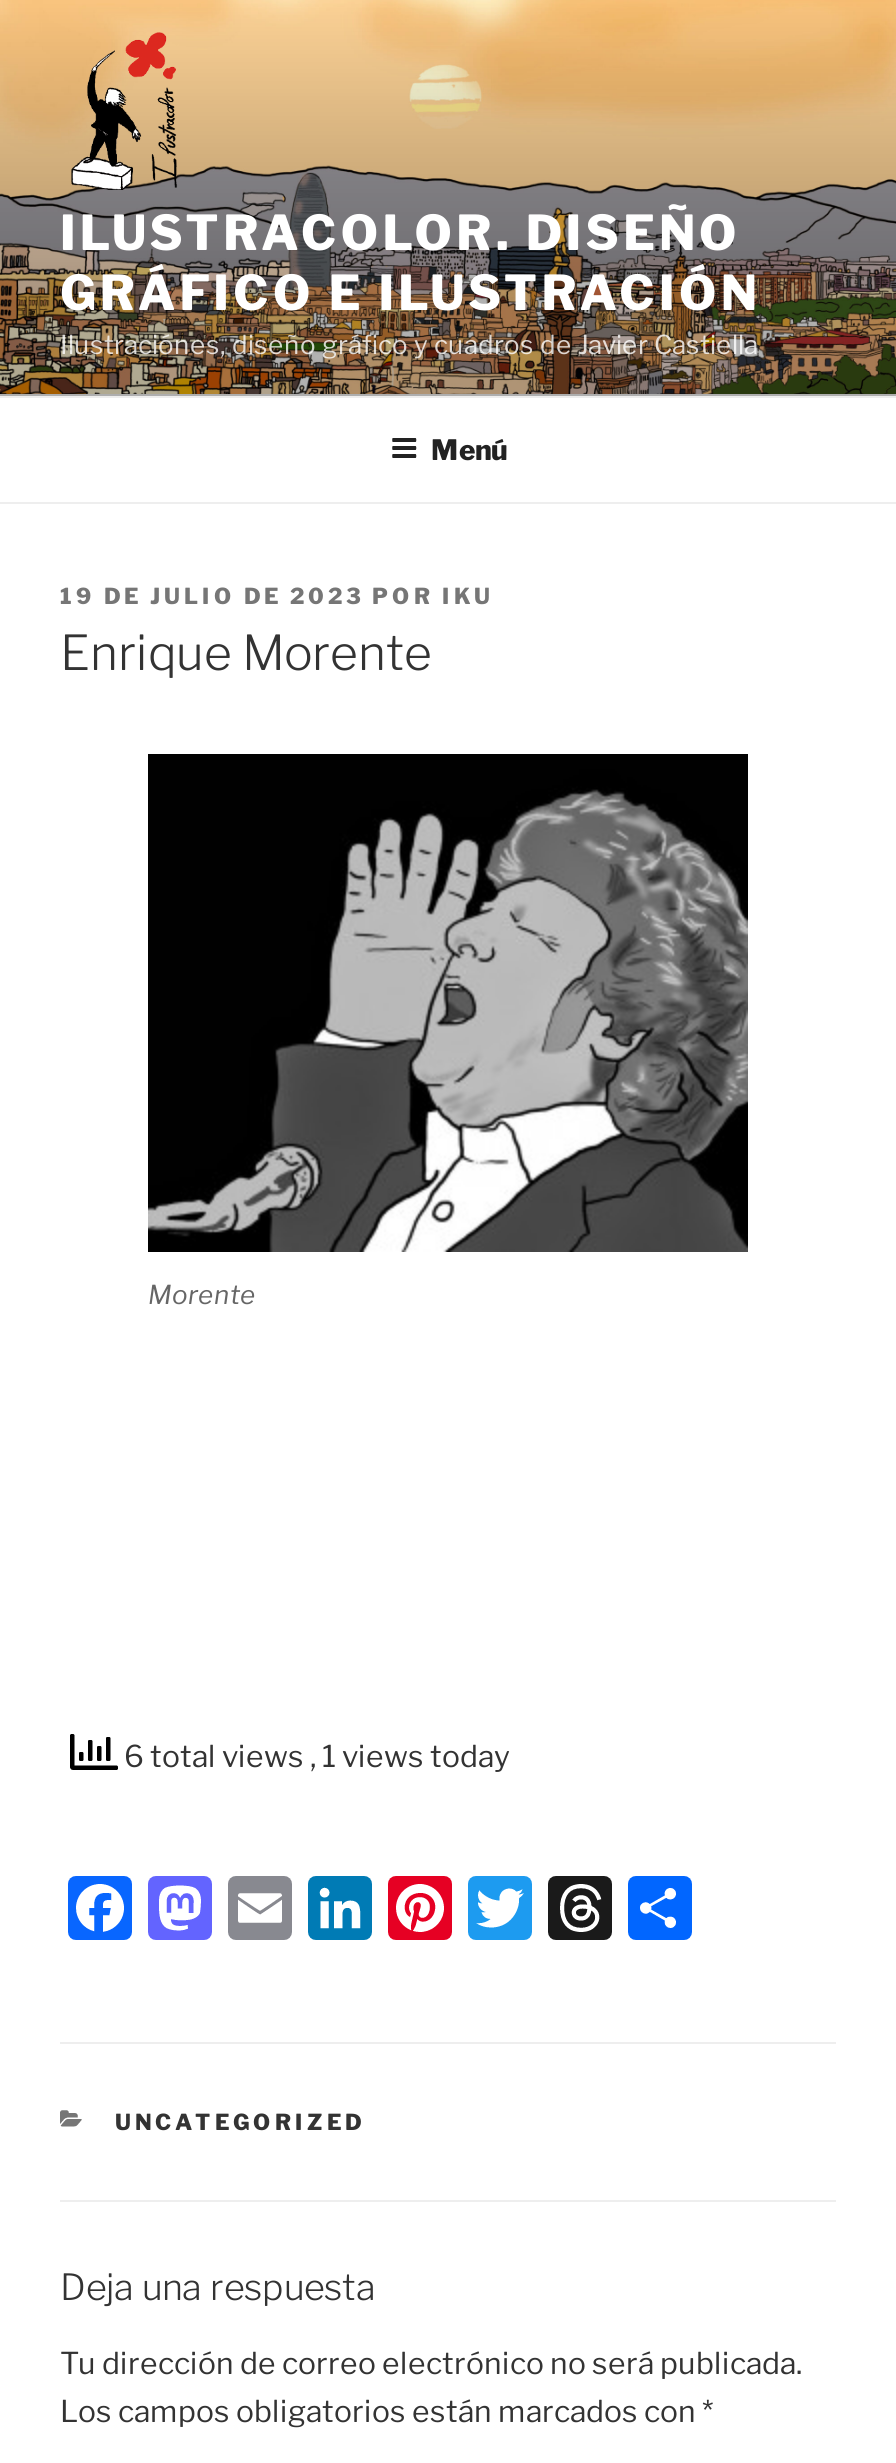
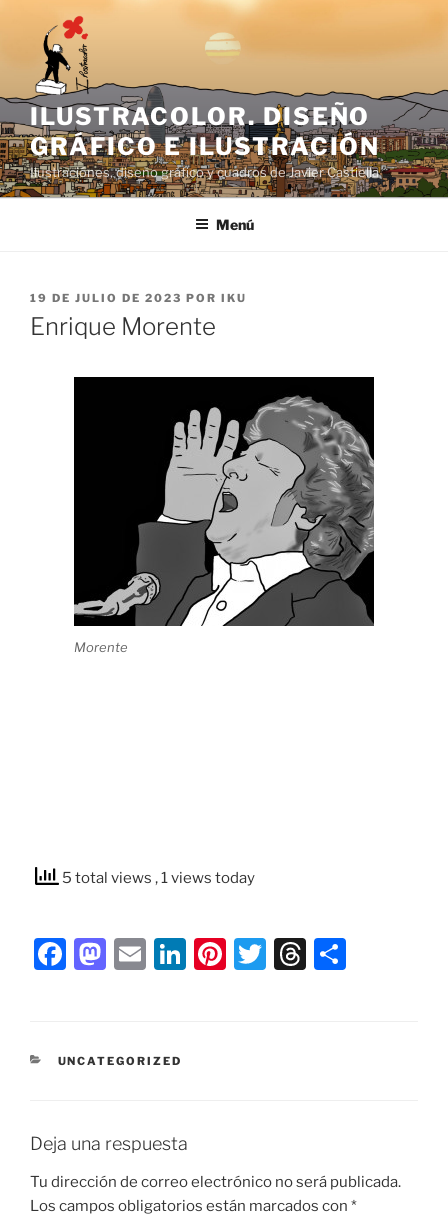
- 6 total views, 1 views today
+ 5 total views, 1 views today
